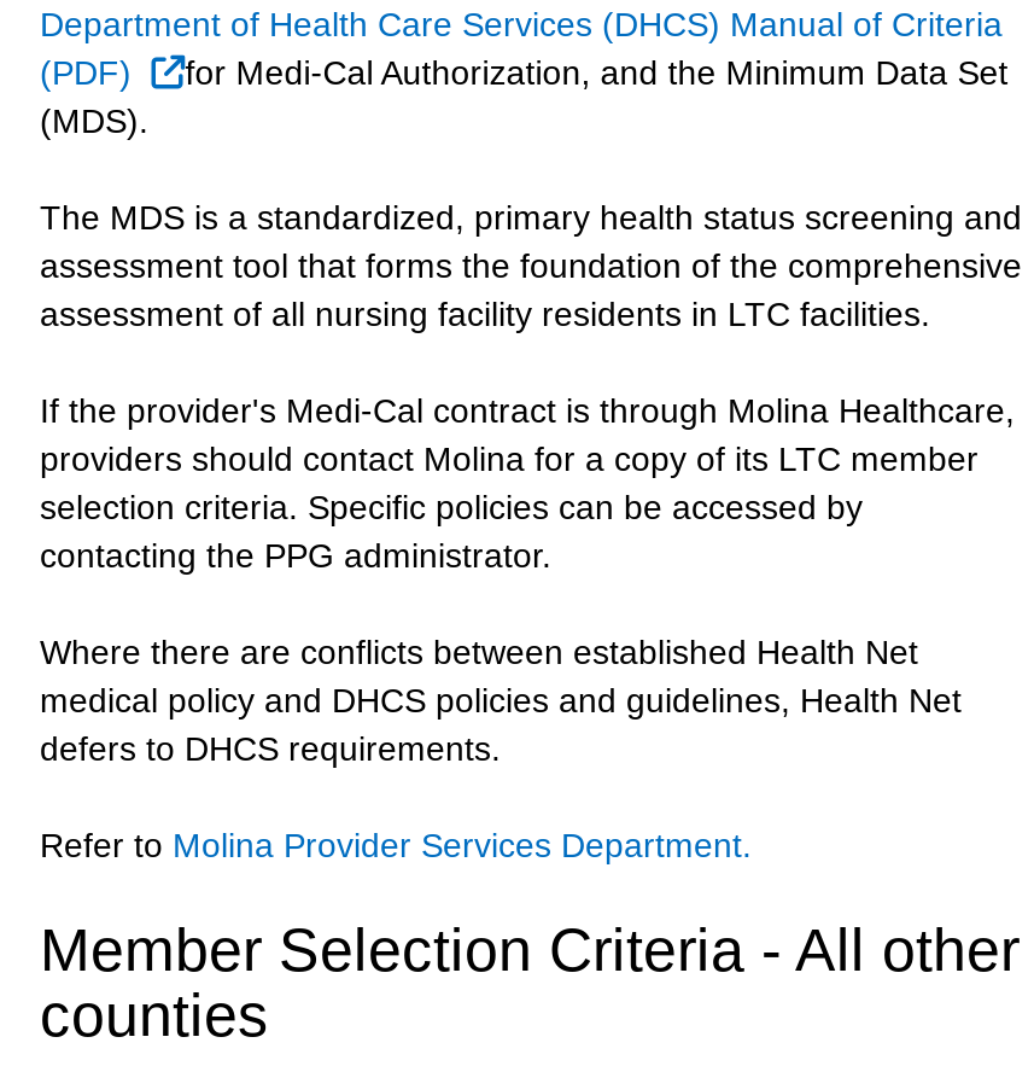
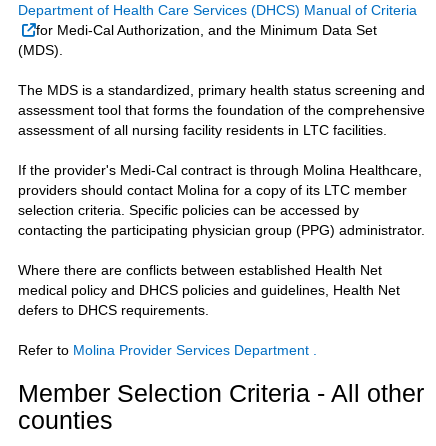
- (PDF)

- contacting the PPG administrator.
+ contacting the participating physician group (PPG) administrator.
